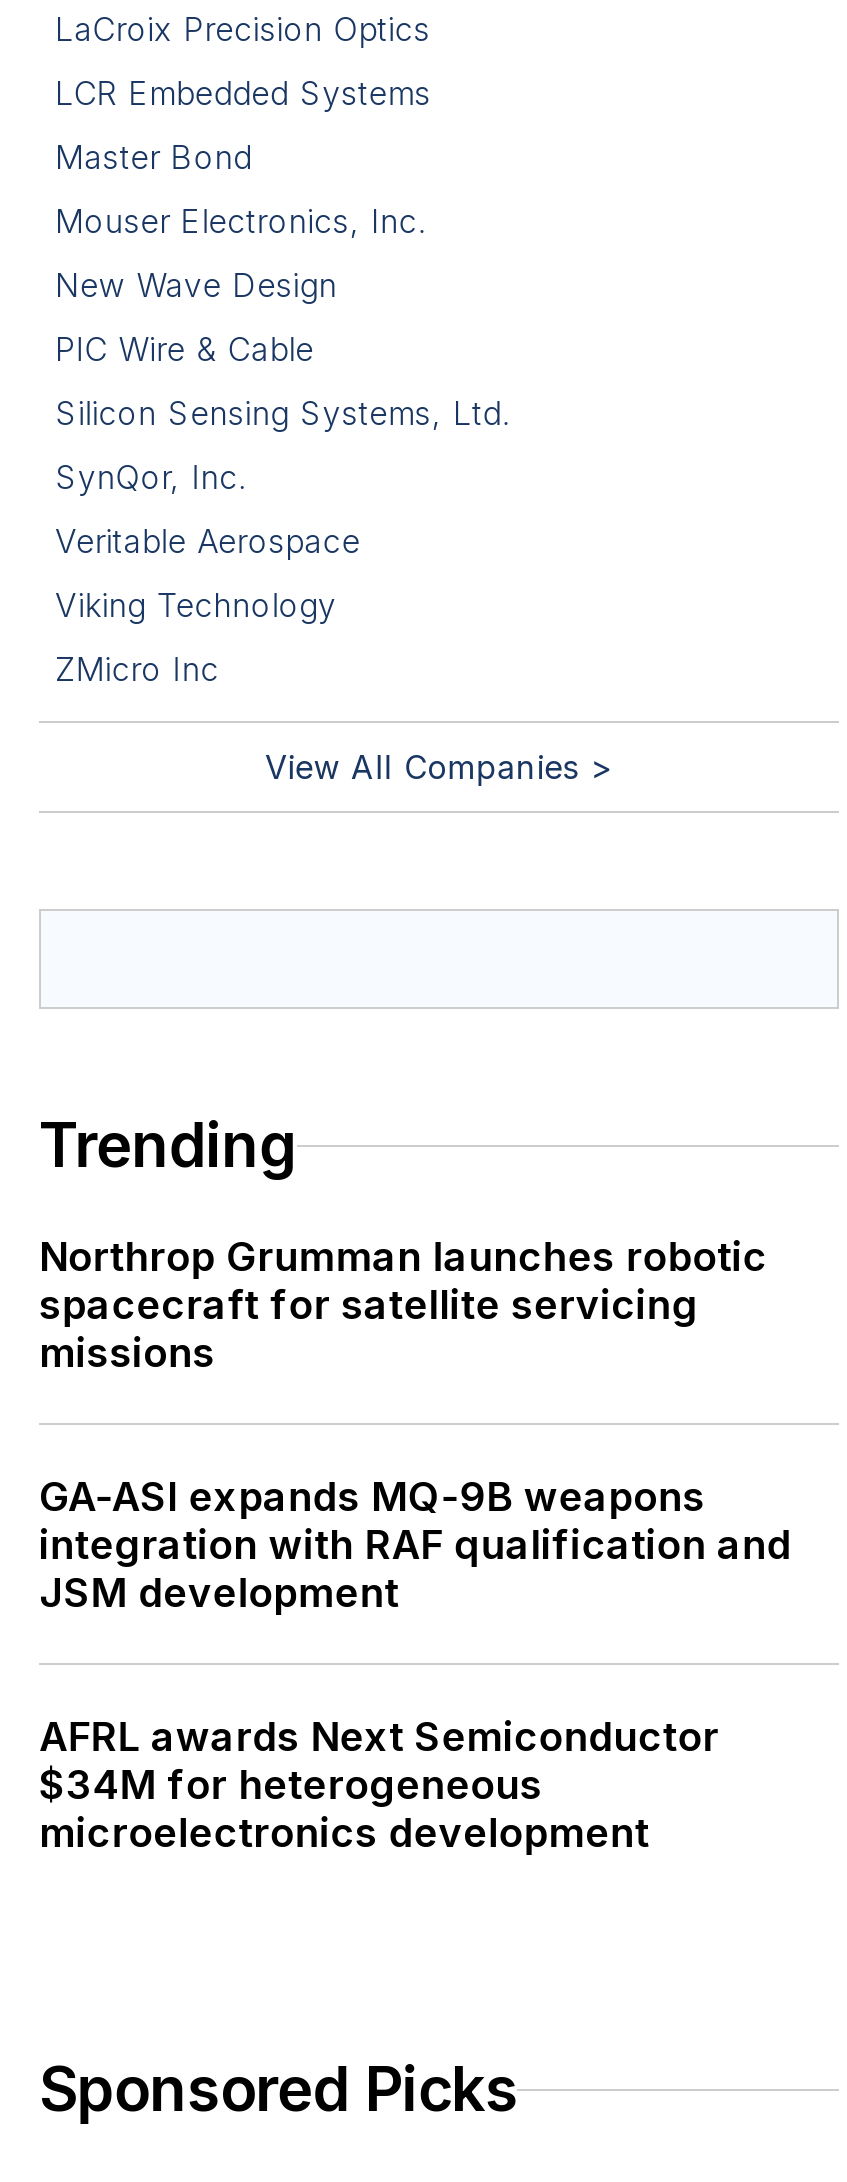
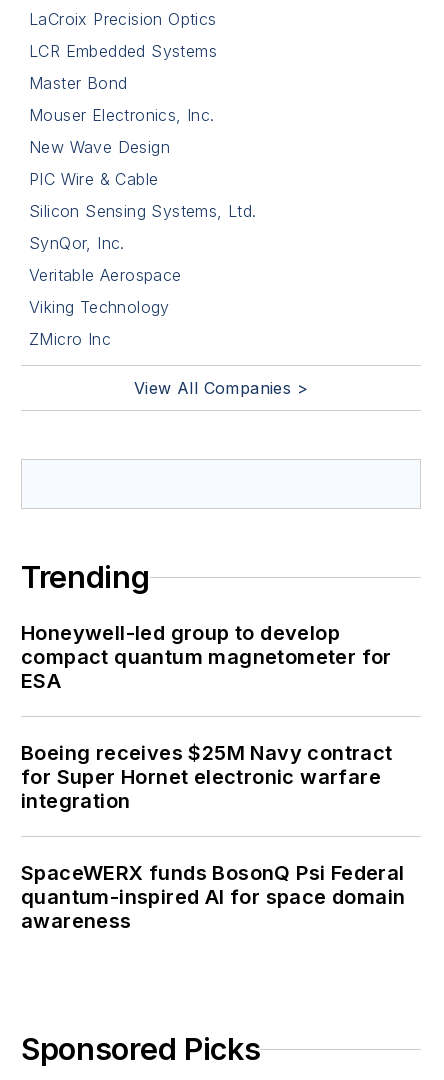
- Northrop Grumman launches robotic
- spacecraft for satellite servicing
- missions
+ Honeywell-led group to develop
+ compact quantum magnetometer for
+ ESA

- GA-ASI expands MQ-9B weapons
- integration with RAF qualification and
- JSM development
+ Boeing receives $25M Navy contract
+ for Super Hornet electronic warfare
+ integration

- AFRL awards Next Semiconductor
- $34M for heterogeneous
- microelectronics development
+ SpaceWERX funds BosonQ Psi Federal
+ quantum-inspired AI for space domain
+ awareness
